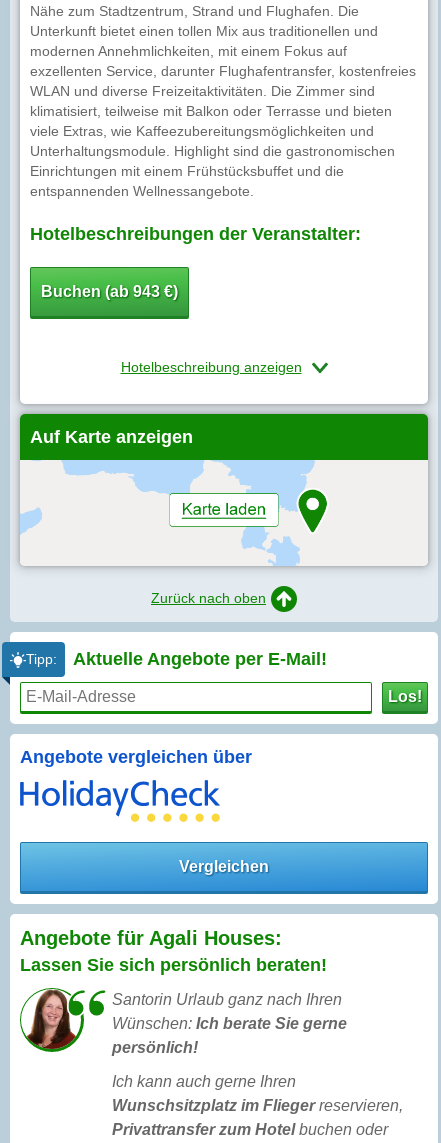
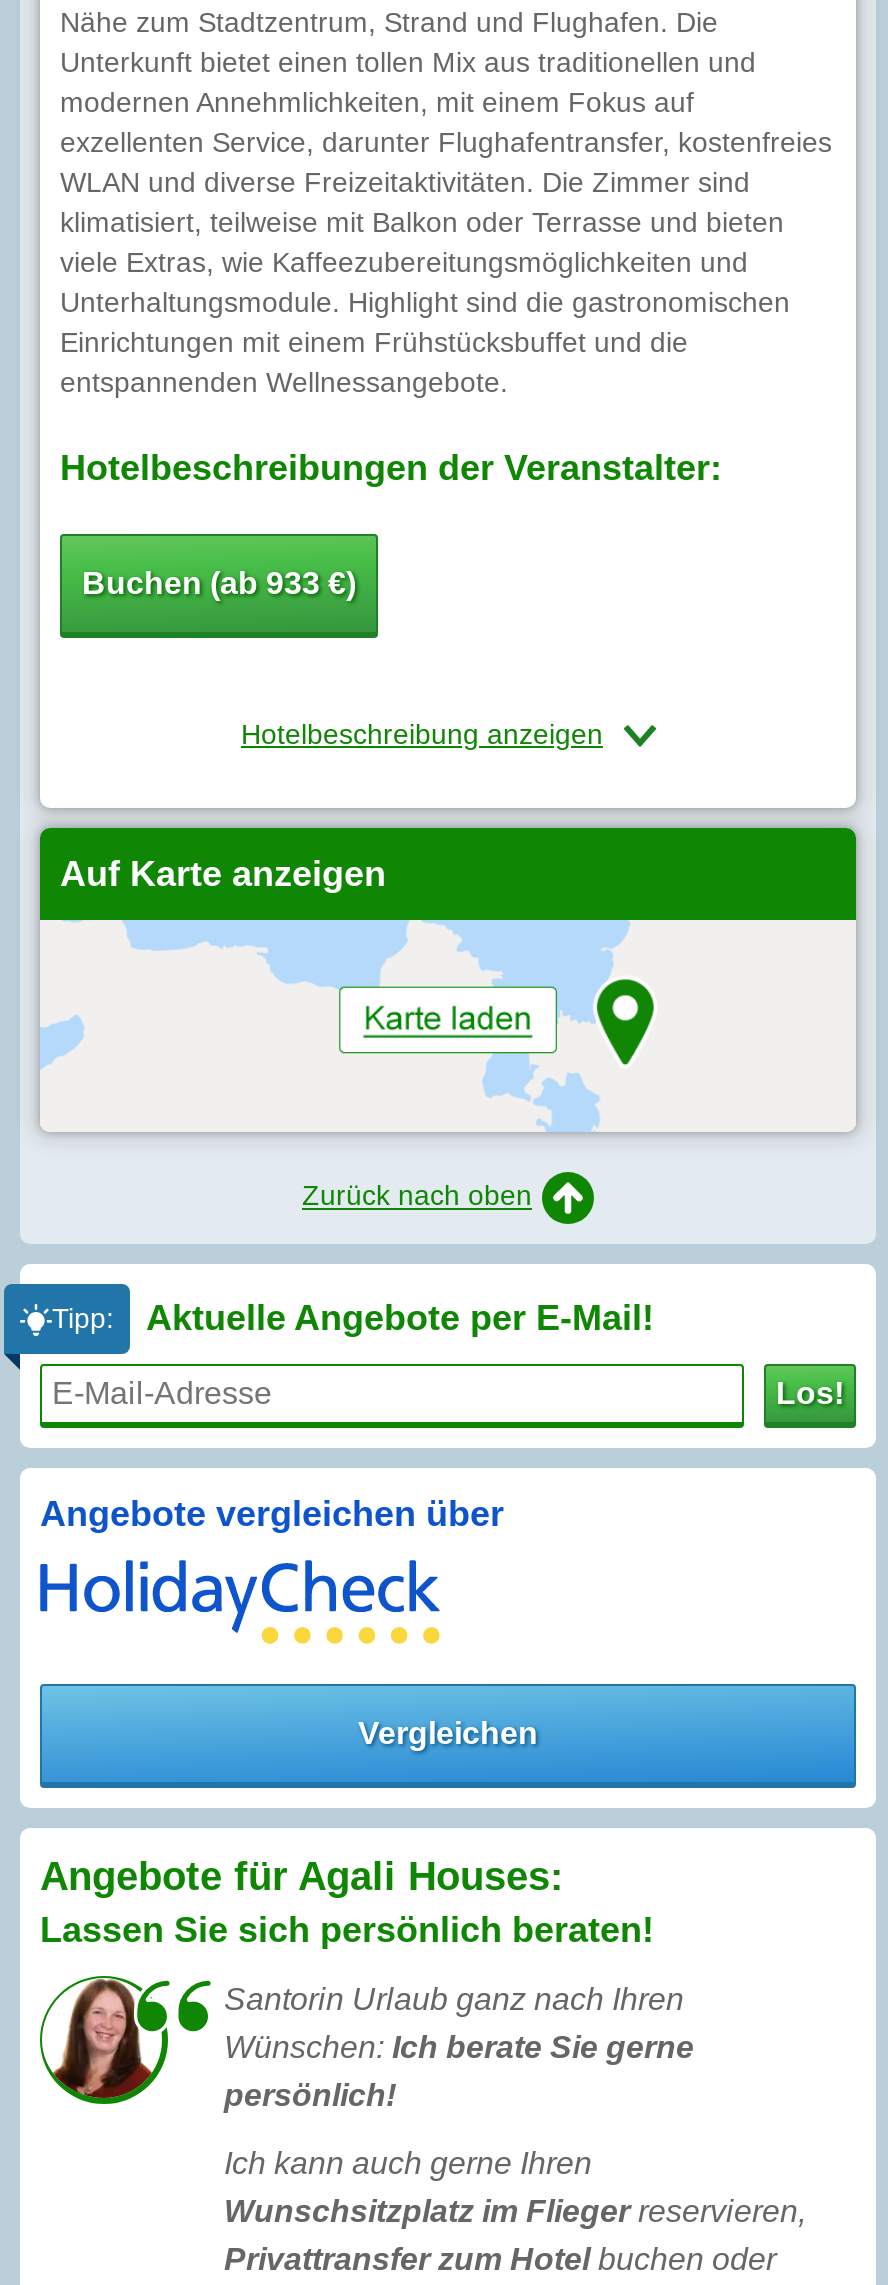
- Buchen (ab 943 €)
+ Buchen (ab 933 €)
